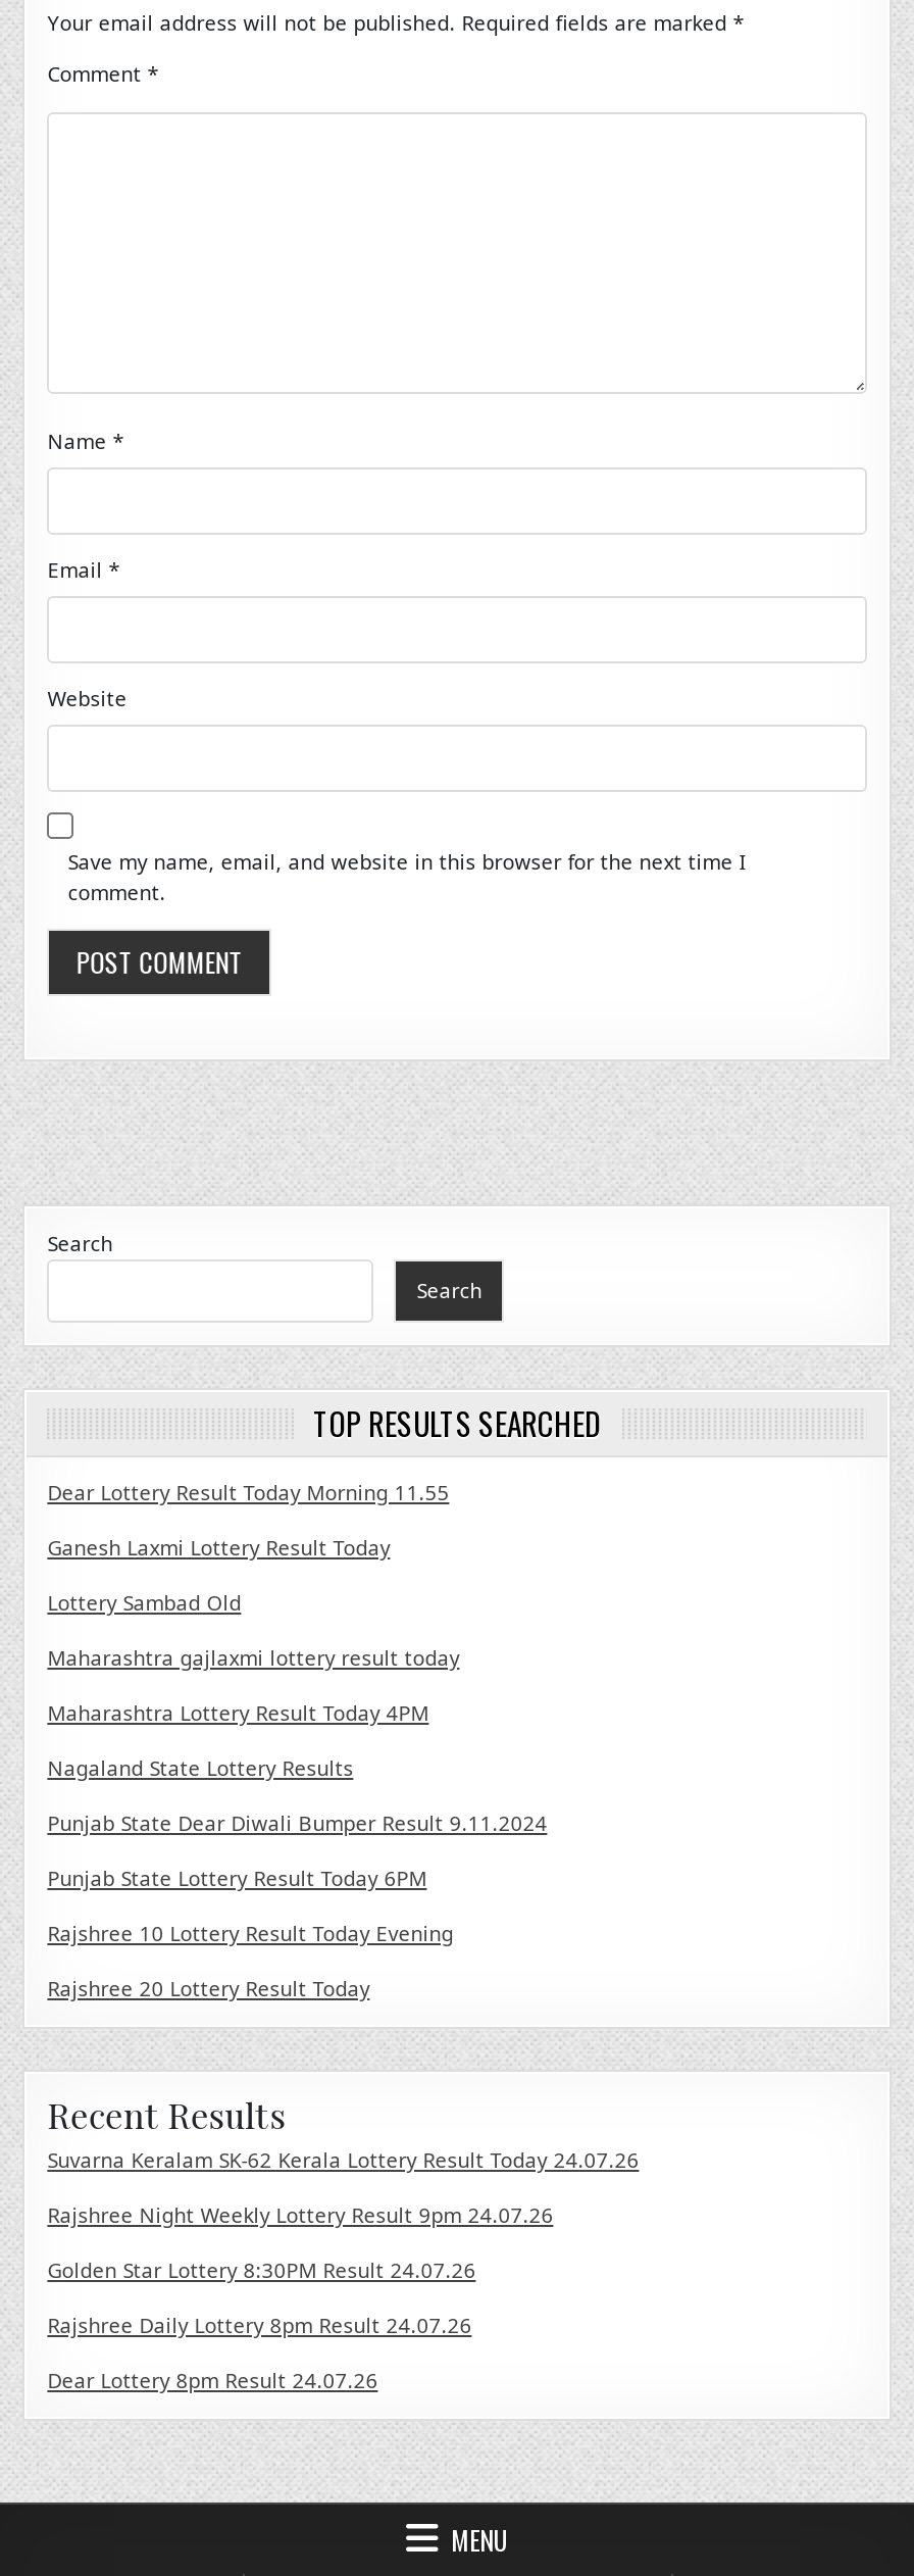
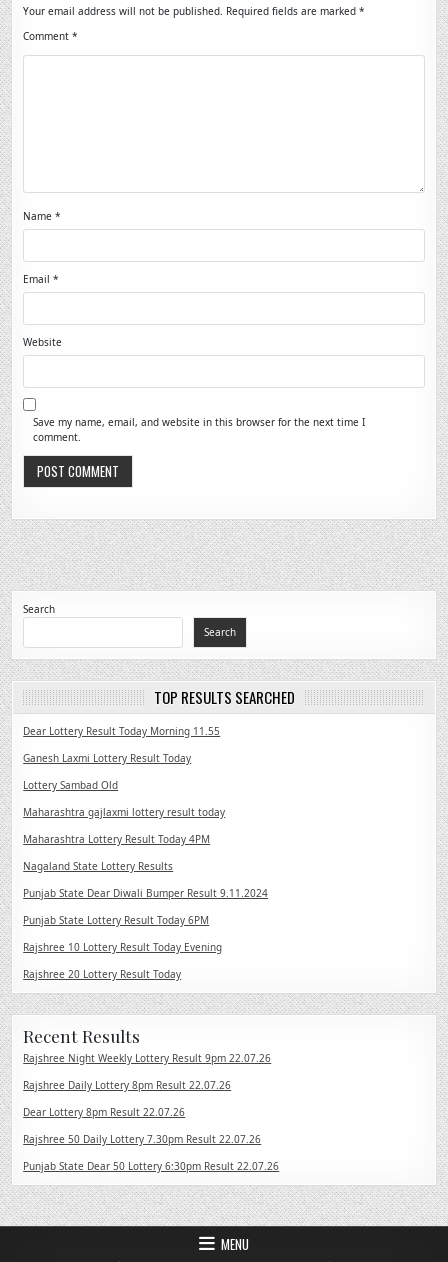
- Suvarna Keralam SK-62 Kerala Lottery Result Today 24.07.26
+ Rajshree Night Weekly Lottery Result 9pm 22.07.26

- Rajshree Night Weekly Lottery Result 9pm 24.07.26
+ Rajshree Daily Lottery 8pm Result 22.07.26

- Golden Star Lottery 8:30PM Result 24.07.26
+ Dear Lottery 8pm Result 22.07.26

- Rajshree Daily Lottery 8pm Result 24.07.26
+ Rajshree 50 Daily Lottery 7.30pm Result 22.07.26

- Dear Lottery 8pm Result 24.07.26
+ Punjab State Dear 50 Lottery 6:30pm Result 22.07.26
